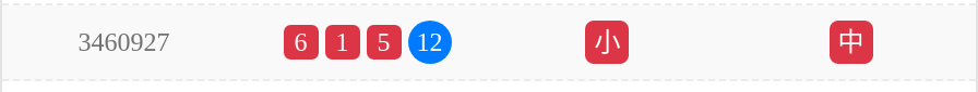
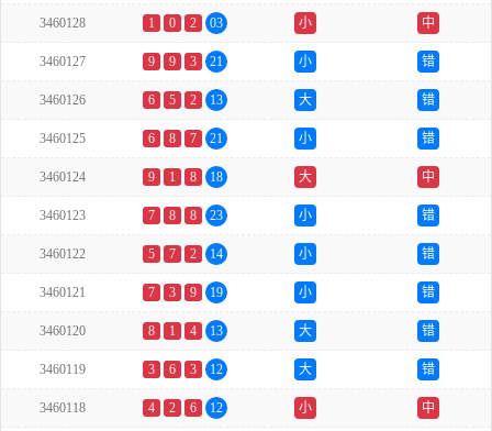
- 3460927
- 6
+ 3460128

+ 0
+ 2
+ 03
+ 小
+ 中
+ 3460127
+ 9
+ 9
+ 3
+ 21
+ 小
+ 错
+ 3460126
+ 6

+ 2
+ 13
+ 大
+ 错
+ 3460125
+ 6
+ 8
+ 7
+ 21
+ 小
+ 错
+ 3460124
+ 9
+ 1
+ 8
+ 18
+ 大
+ 中
+ 3460123
+ 7
+ 8
+ 8
+ 23
+ 小
+ 错
+ 3460122
+ 5
+ 7
+ 2
+ 14
+ 小
+ 错
+ 3460121
+ 7
+ 3
+ 9
+ 19
+ 小
+ 错
+ 3460120
+ 8
+ 1
+ 4
+ 13
+ 大
+ 错
+ 3460119
+ 3
+ 6
+ 3
+ 12
+ 大
+ 错
+ 3460118
+ 4
+ 2
+ 6
